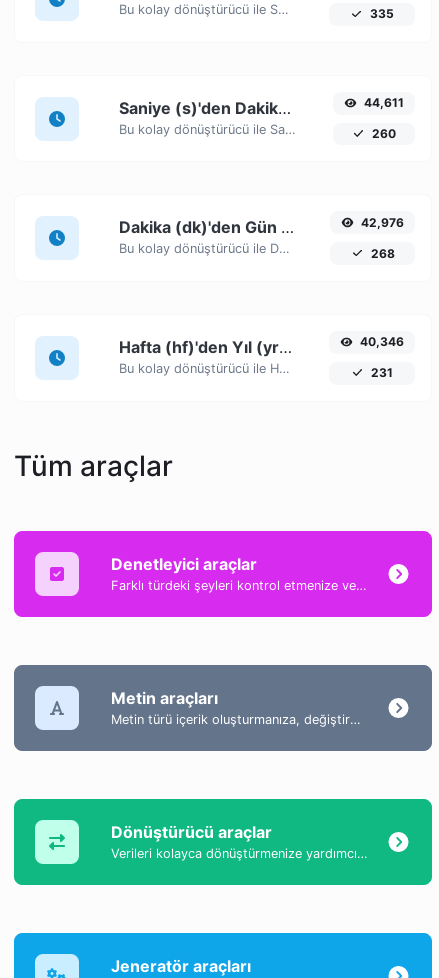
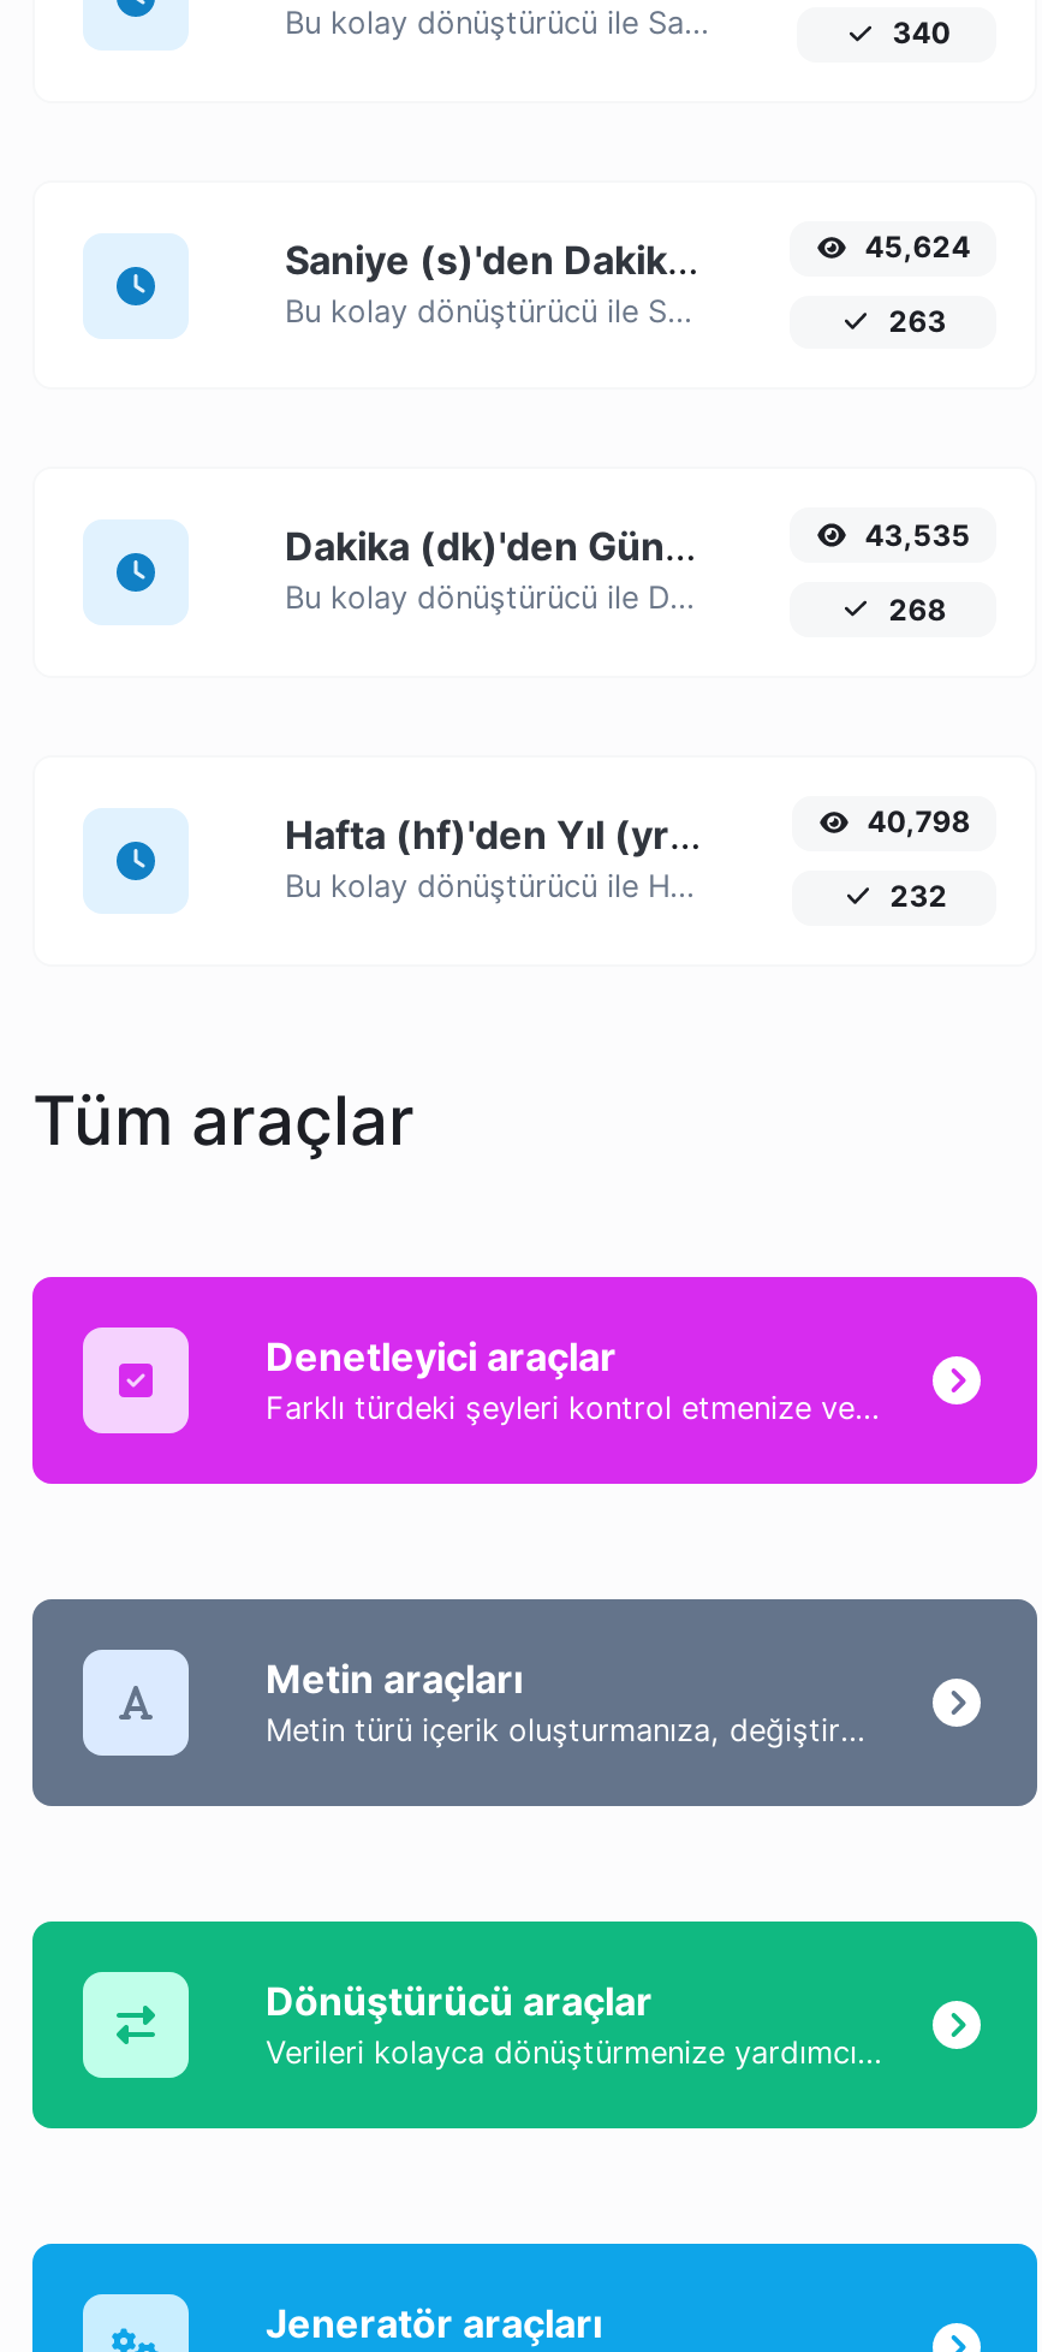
- 335
+ 340

- 44,611
+ 45,624

- 260
+ 263

- 42,976
+ 43,535

- 40,346
+ 40,798

- 231
+ 232
